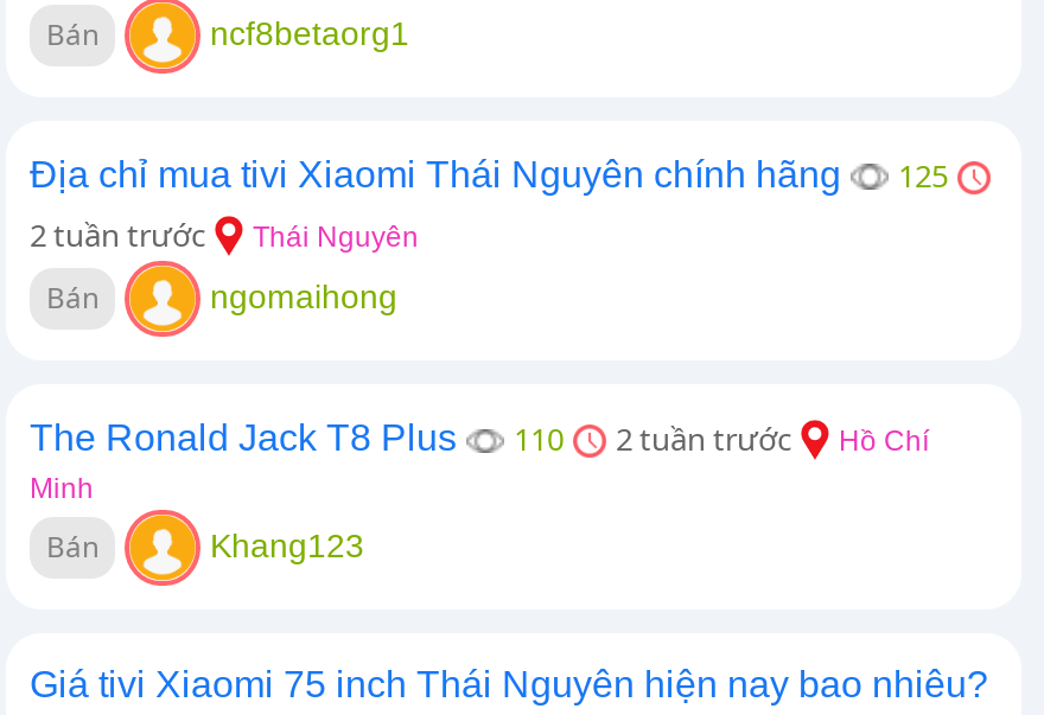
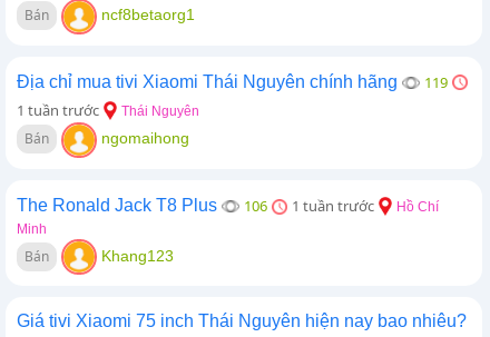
- Địa chỉ mua tivi Xiaomi Thái Nguyên chính hãng 125
+ Địa chỉ mua tivi Xiaomi Thái Nguyên chính hãng 119

- 2 tuần trước Thái Nguyên
+ 1 tuần trước Thái Nguyên

- 110
+ 106

- 2 tuần trước
+ 1 tuần trước
